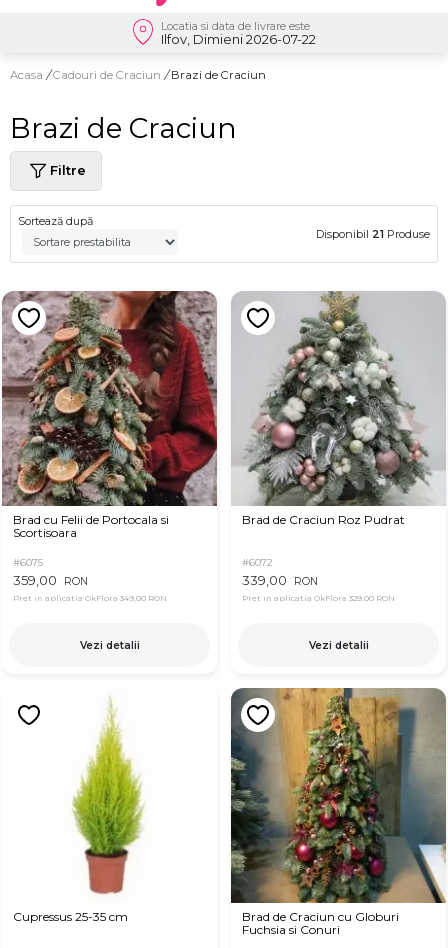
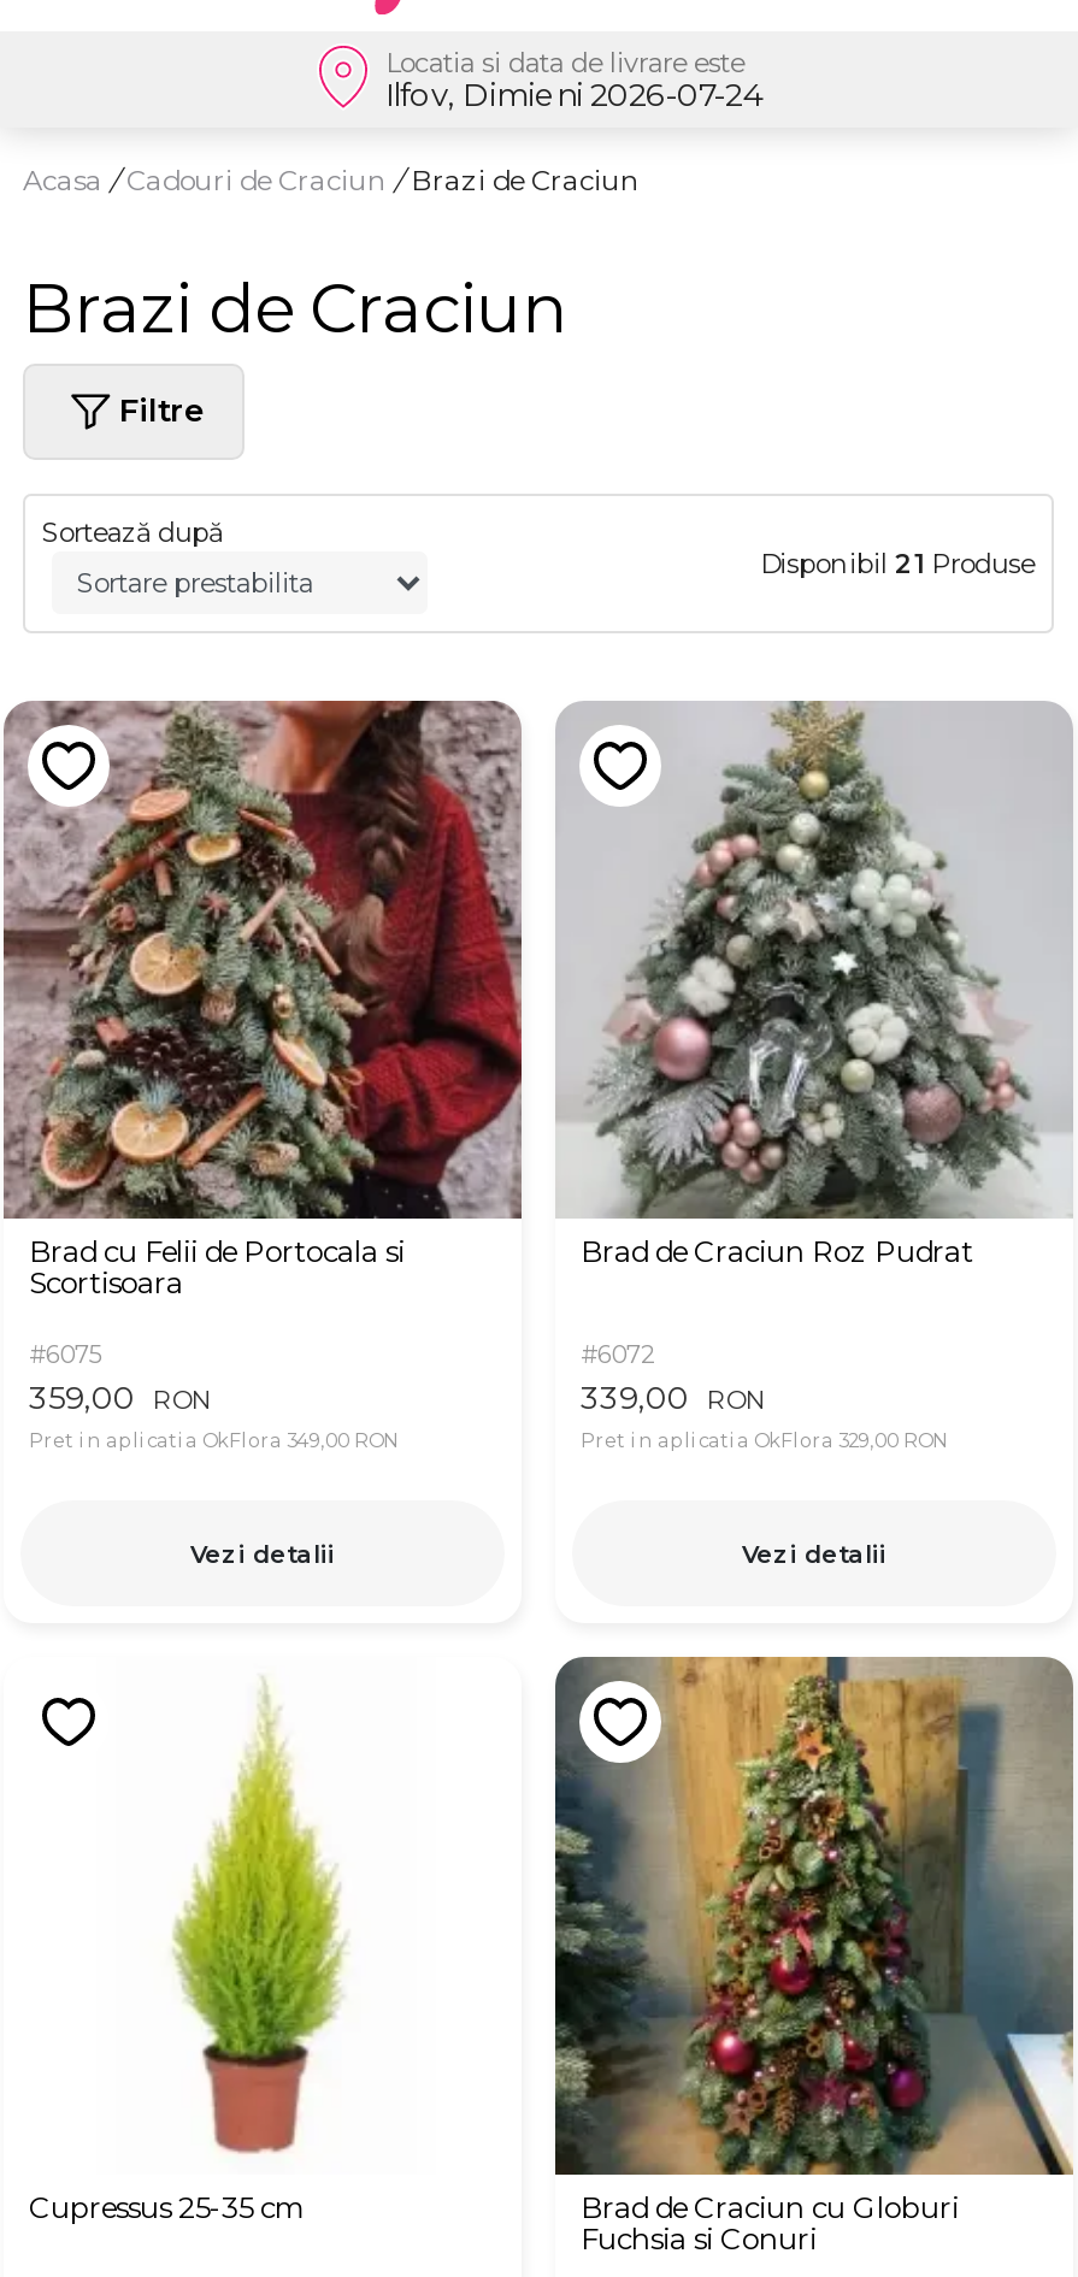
- Ilfov, Dimieni 2026-07-22
+ Ilfov, Dimieni 2026-07-24
